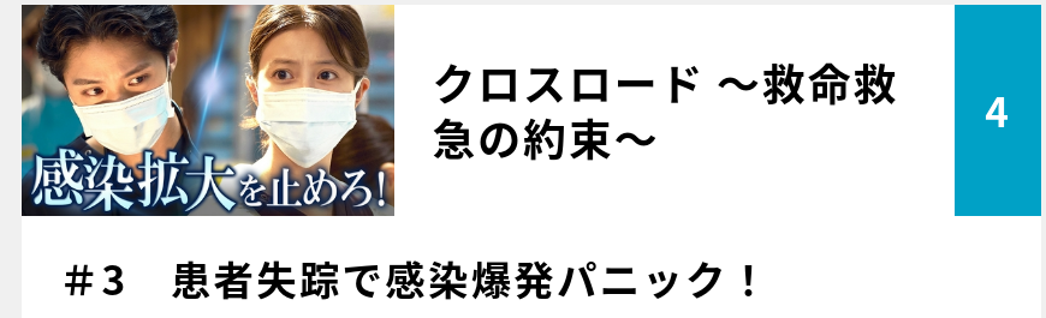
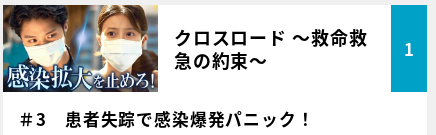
- クロスロード ～救命救 4
+ クロスロード ～救命救 1
